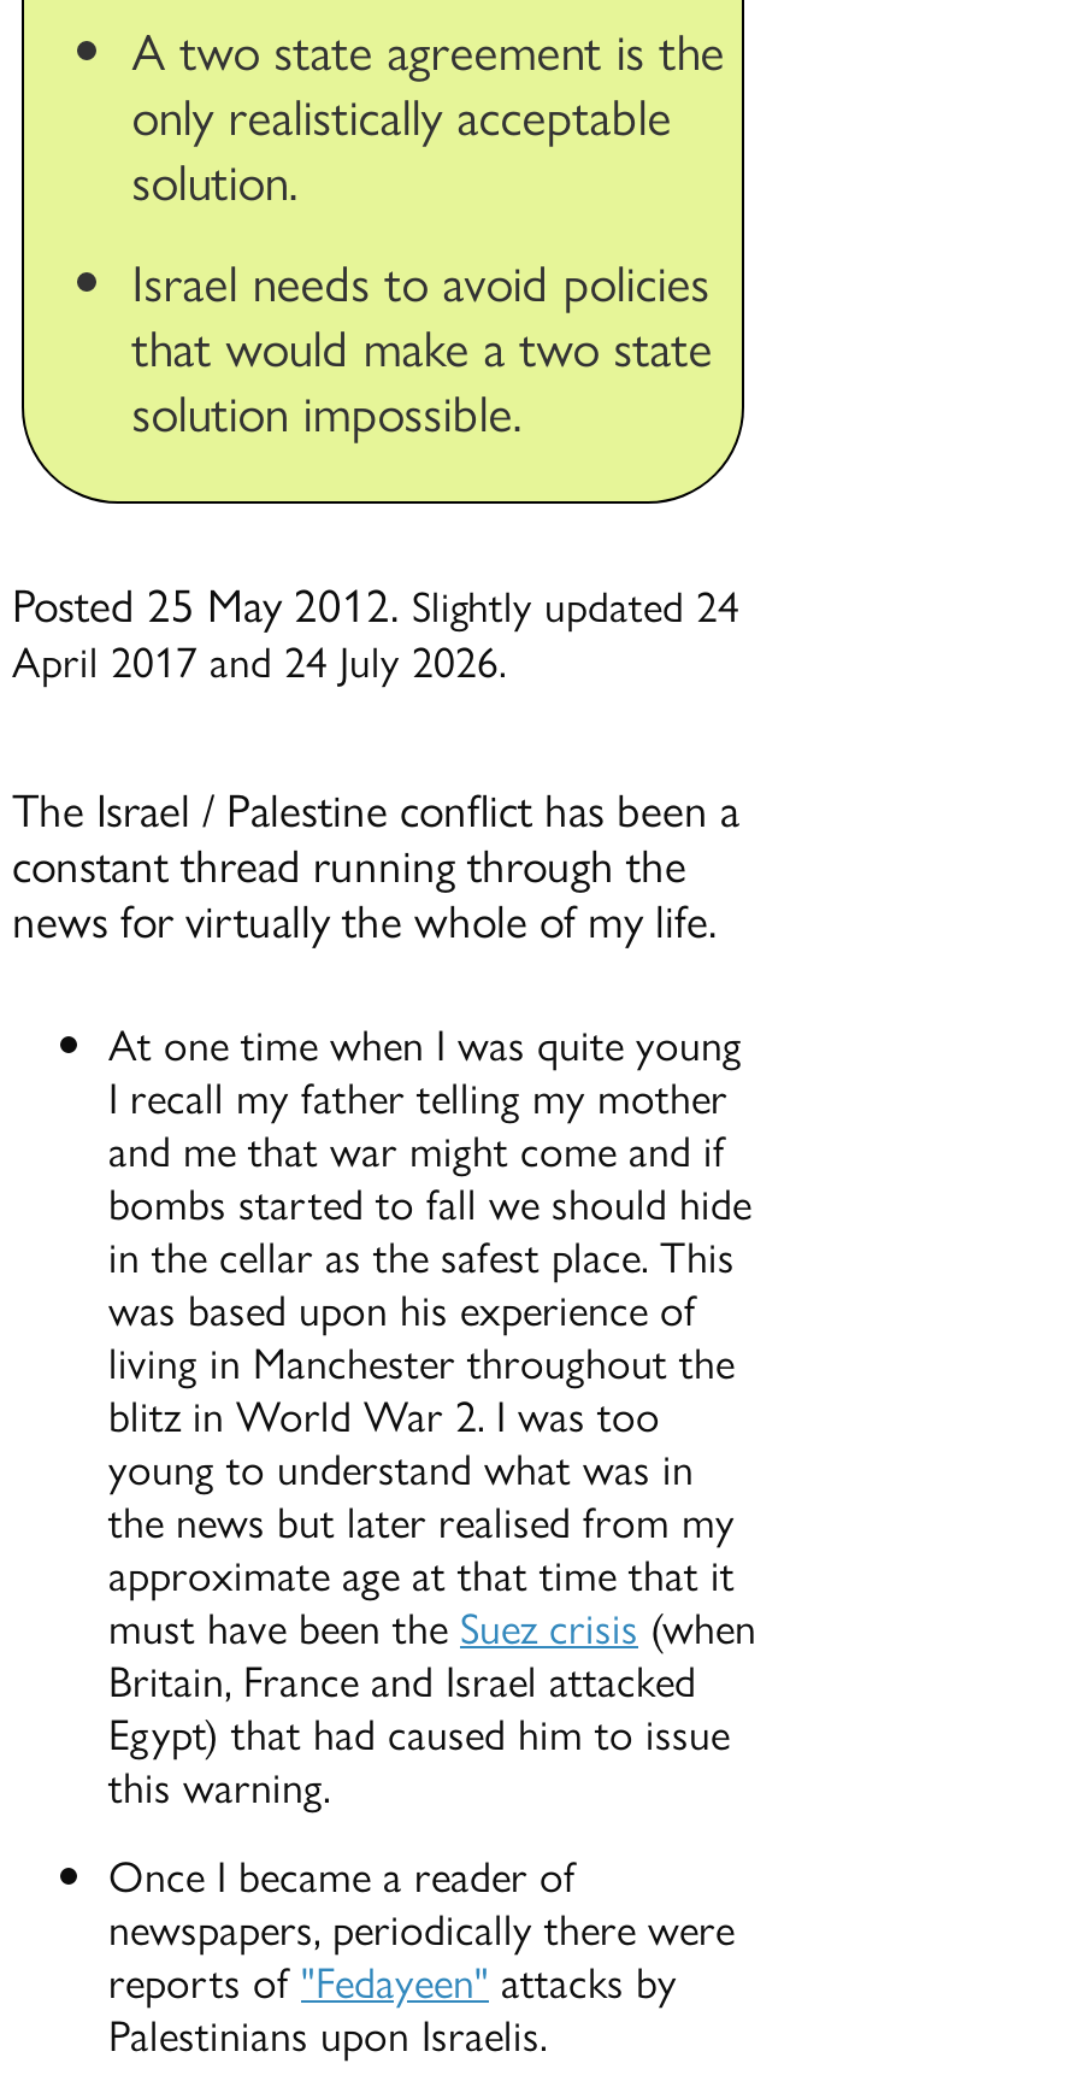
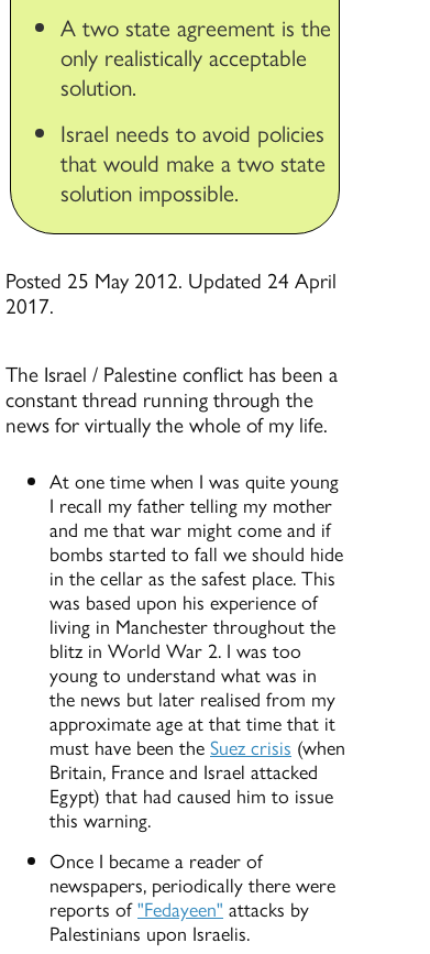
- Posted 25 May 2012. Slightly updated 24
- April 2017 and 24 July 2026.
+ Posted 25 May 2012. Updated 24 April
+ 2017.
